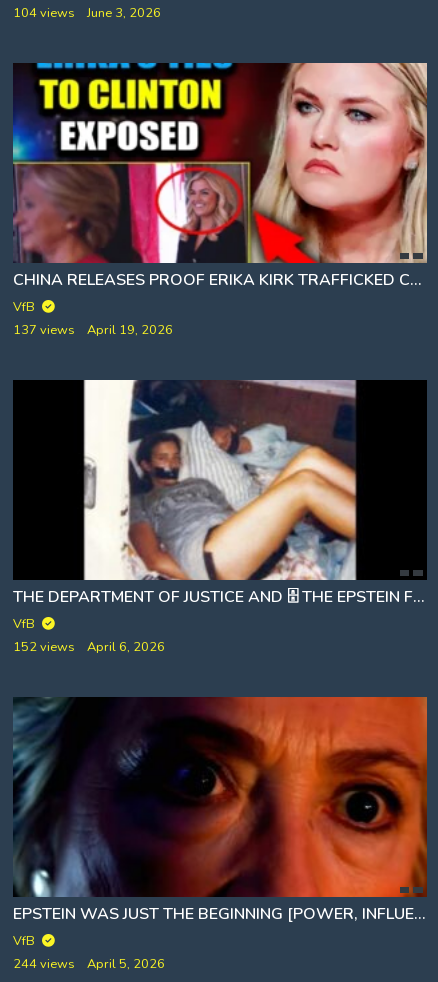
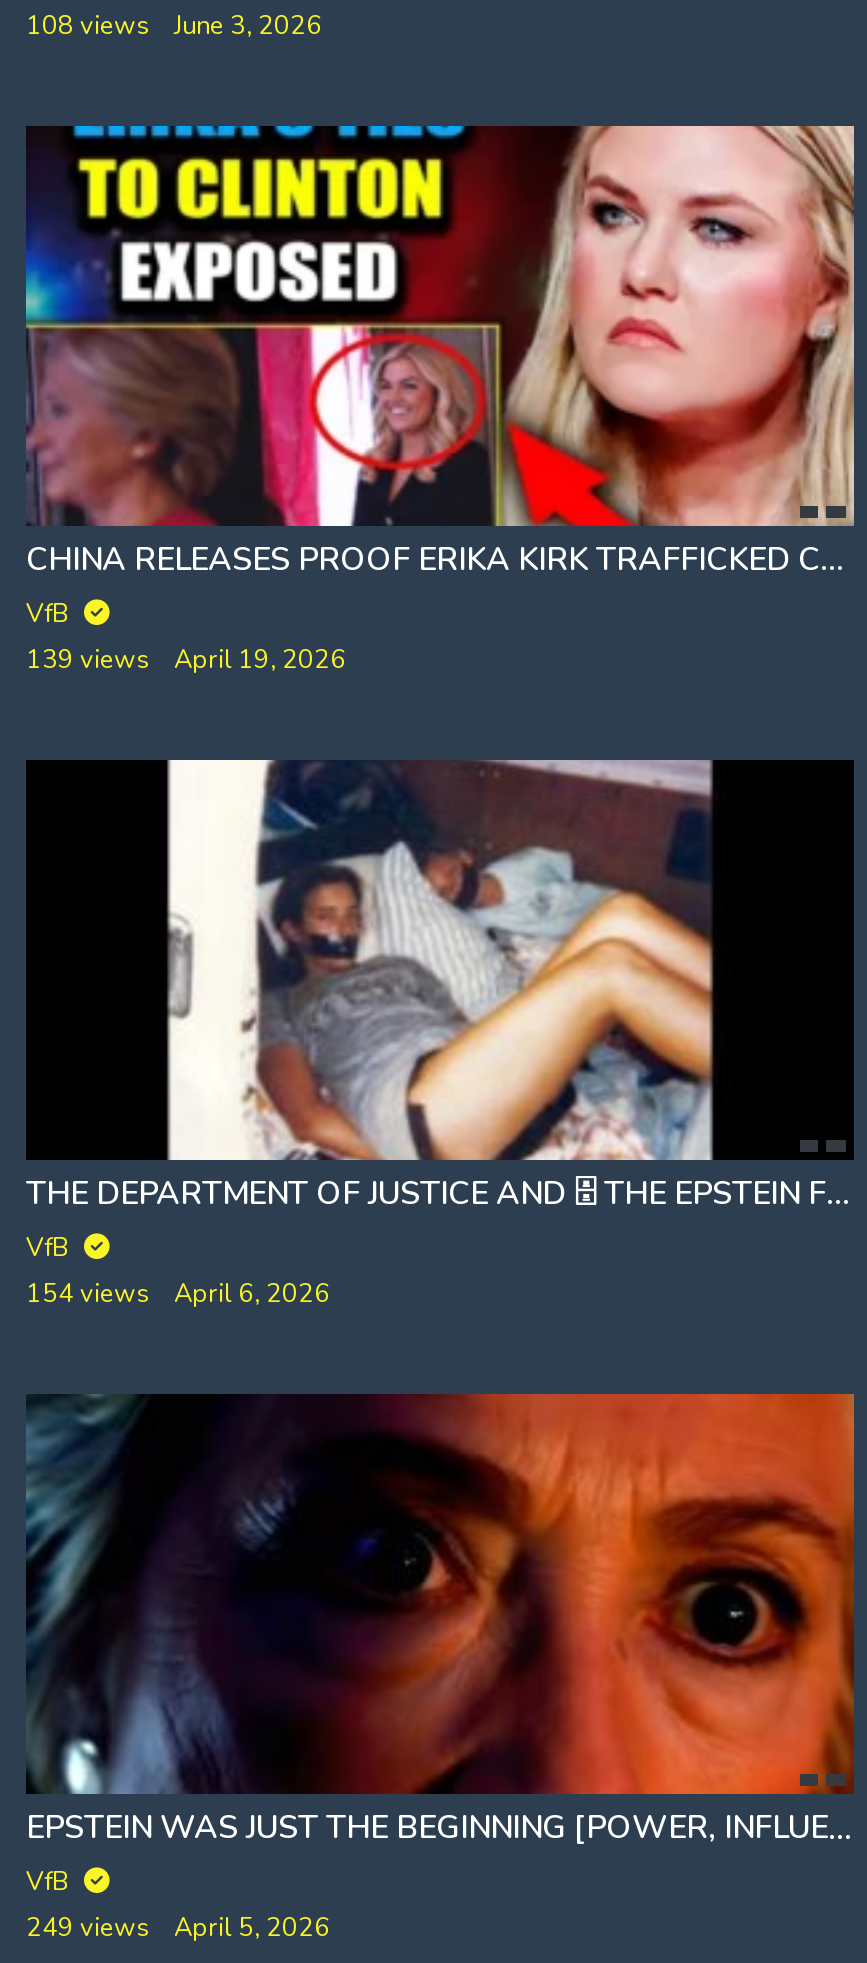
- 104 views June 3, 2026
+ 108 views June 3, 2026

- 137 views April 19, 2026
+ 139 views April 19, 2026

- 152 views April 6, 2026
+ 154 views April 6, 2026

- 244 views April 5, 2026
+ 249 views April 5, 2026
